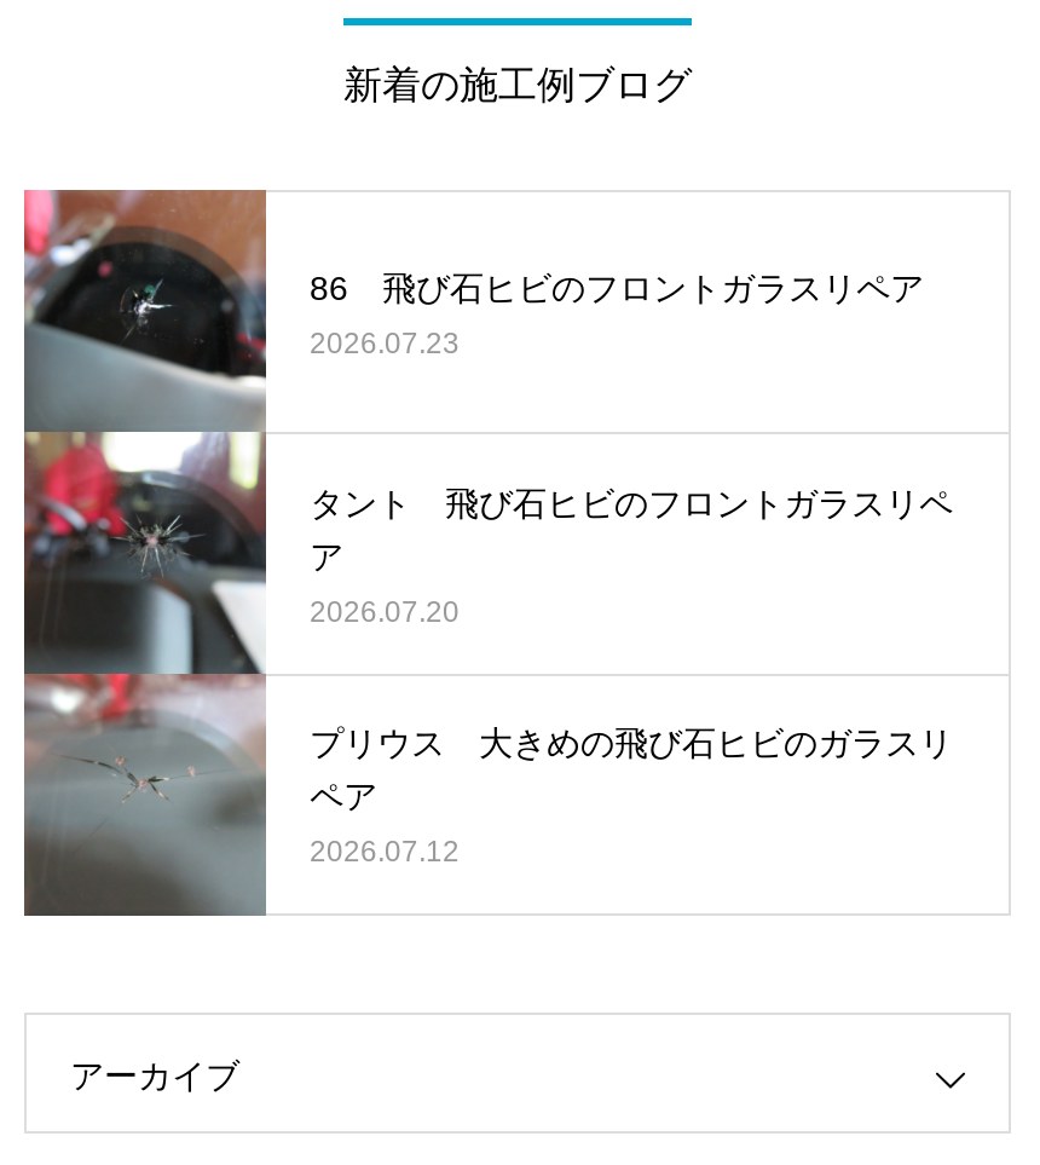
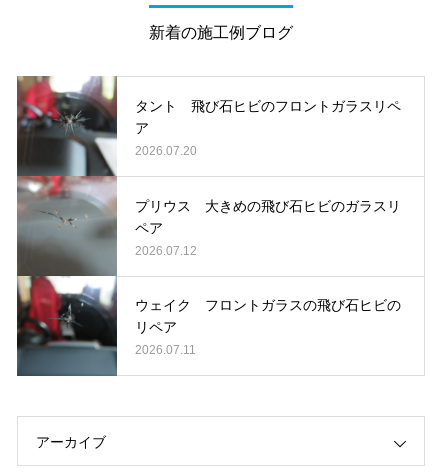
- [image]
- 86 飛び石ヒビのフロントガラスリペア
- 2026.07.23

moved up: タント 飛び石ヒビのフロントガラスリペ | ア | 2026.07.20 | プリウス 大きめの飛び石ヒビのガラスリ | ペア | 2026.07.12

+ [image]
+ ウェイク フロントガラスの飛び石ヒビの
+ リペア
+ 2026.07.11
